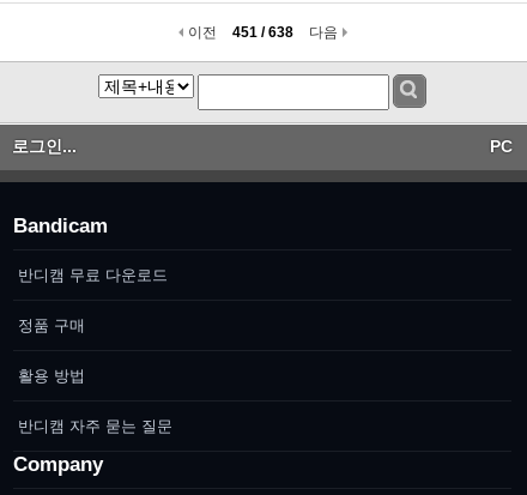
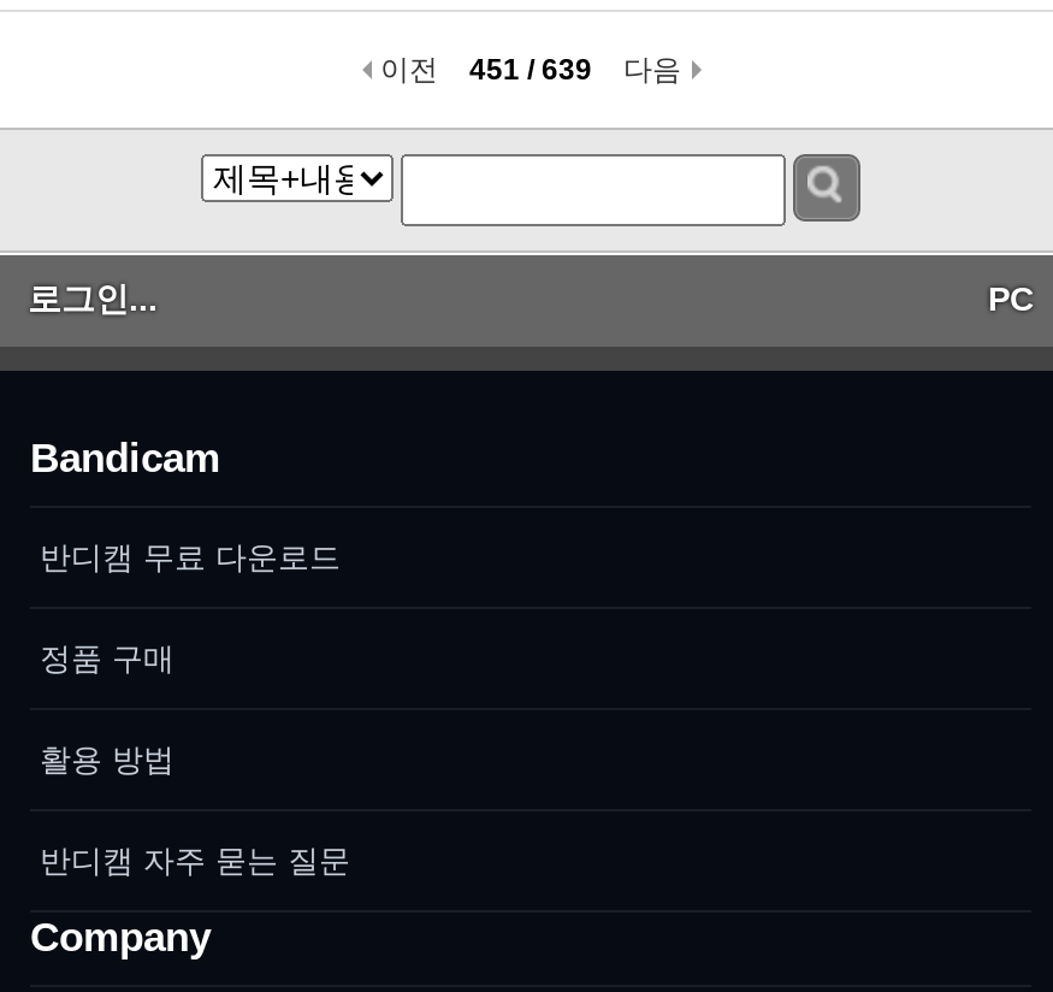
- 이전 451 / 638 다음
+ 이전 451 / 639 다음
